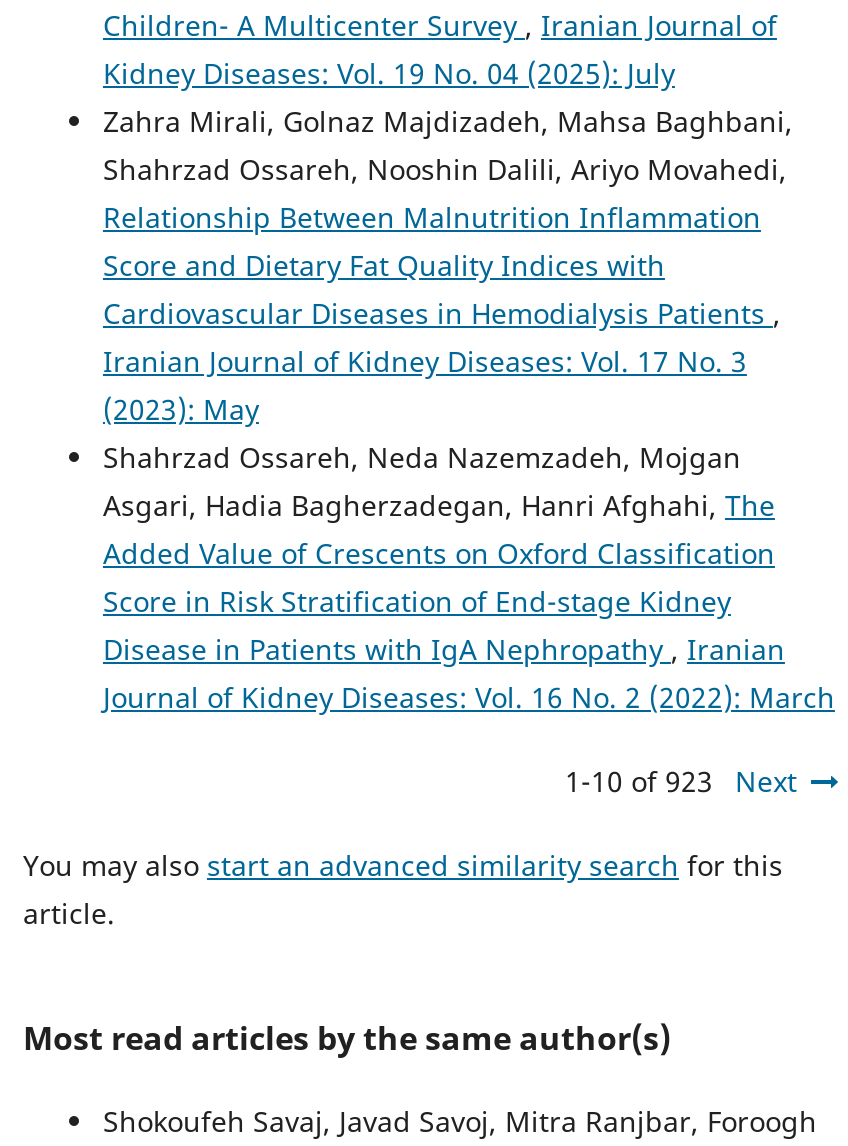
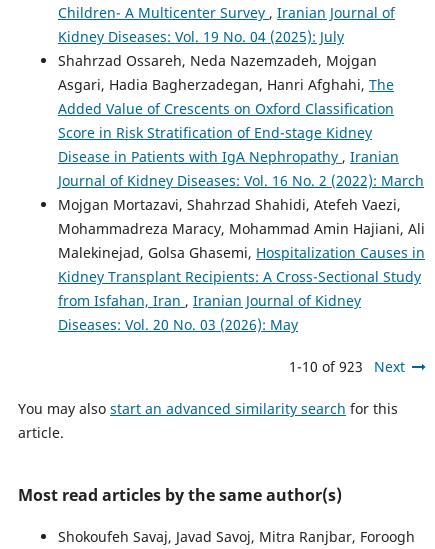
- Zahra Mirali, Golnaz Majdizadeh, Mahsa Baghbani,
- Shahrzad Ossareh, Nooshin Dalili, Ariyo Movahedi,
- Relationship Between Malnutrition Inflammation
- Score and Dietary Fat Quality Indices with
- Cardiovascular Diseases in Hemodialysis Patients,
- Iranian Journal of Kidney Diseases: Vol. 17 No. 3
- (2023): May

moved up: Shahrzad Ossareh, Neda Nazemzadeh, Mojgan | Asgari, Hadia Bagherzadegan, Hanri Afghahi, The | Added Value of Crescents on Oxford Classification | Score in Risk Stratification of End-stage Kidney | Disease in Patients with IgA Nephropathy, Iranian | Journal of Kidney Diseases: Vol. 16 No. 2 (2022): March

+ Mojgan Mortazavi, Shahrzad Shahidi, Atefeh Vaezi,
+ Mohammadreza Maracy, Mohammad Amin Hajiani, Ali
+ Malekinejad, Golsa Ghasemi, Hospitalization Causes in
+ Kidney Transplant Recipients: A Cross-Sectional Study
+ from Isfahan, Iran, Iranian Journal of Kidney
+ Diseases: Vol. 20 No. 03 (2026): May
